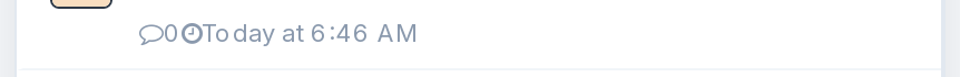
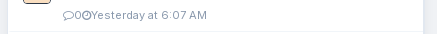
- Today at 6:46 AM
+ Yesterday at 6:07 AM
